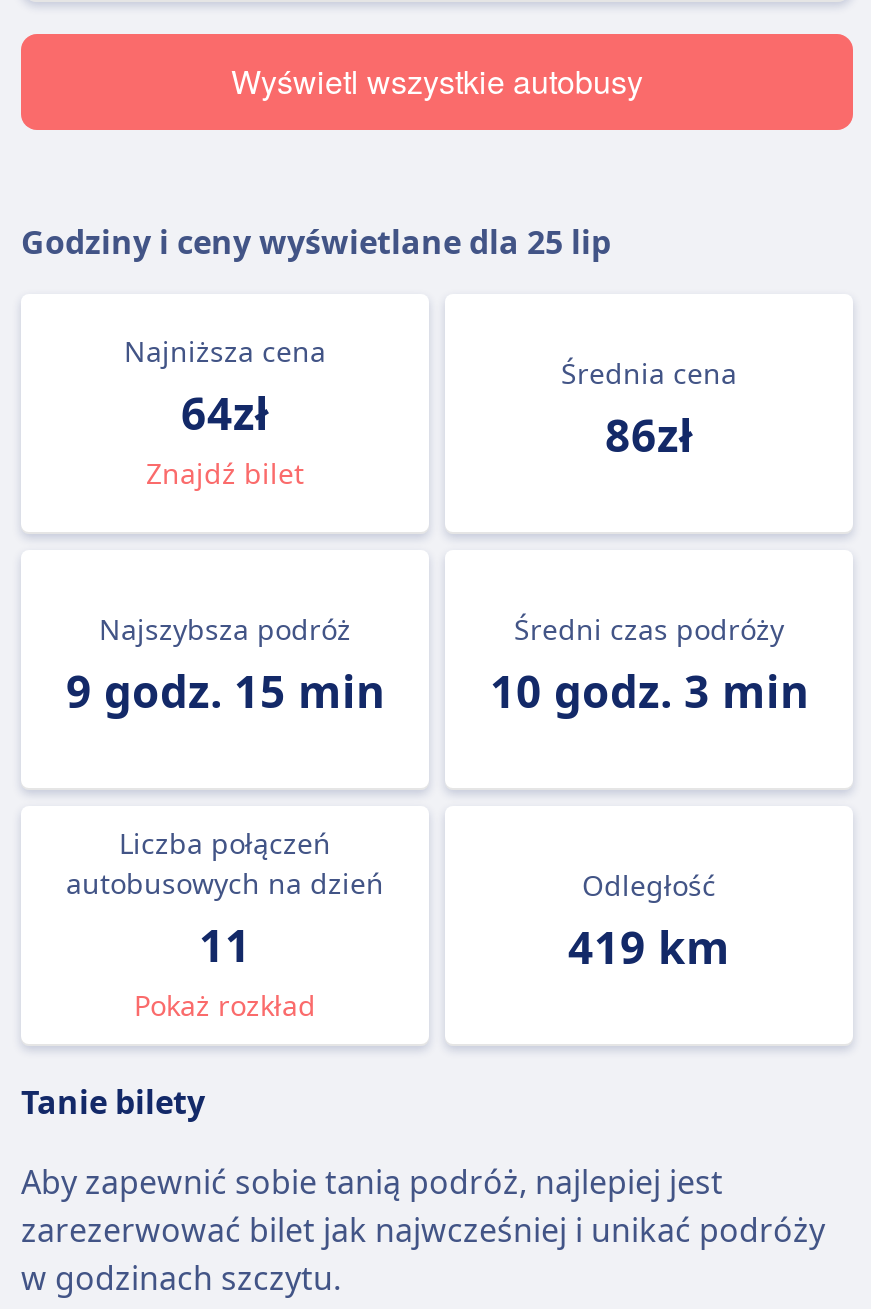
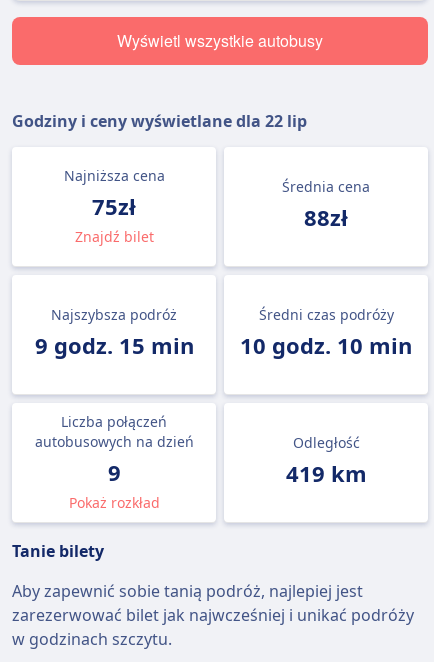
- Godziny i ceny wyświetlane dla 25 lip
+ Godziny i ceny wyświetlane dla 22 lip

- 64zł
+ 75zł

- 86zł
+ 88zł

- 9 godz. 15 min 10 godz. 3 min
+ 9 godz. 15 min 10 godz. 10 min

- 11
+ 9
